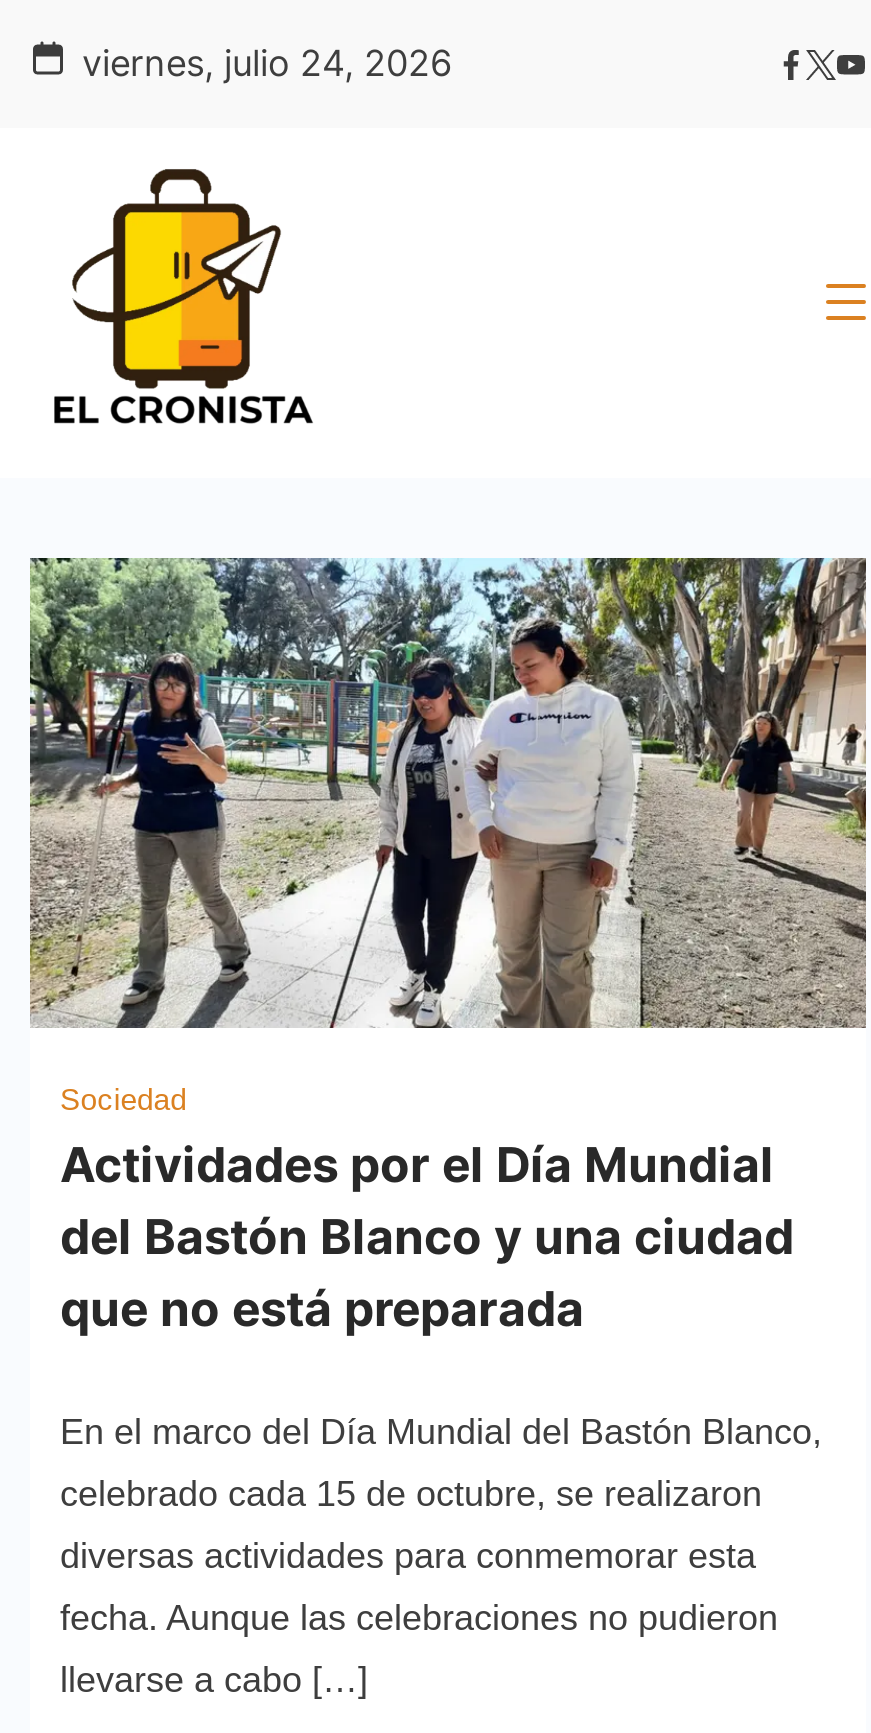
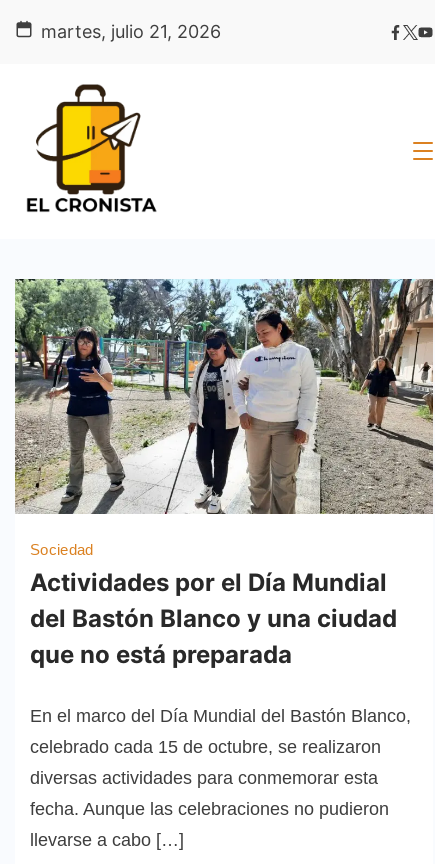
- viernes, julio 24, 2026
+ martes, julio 21, 2026
